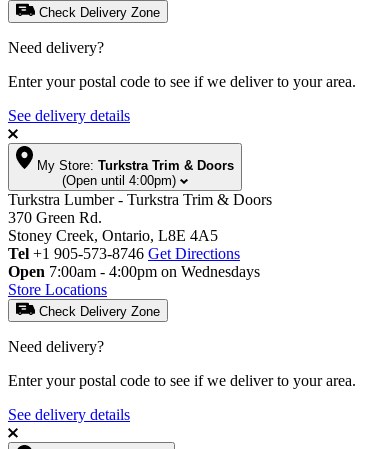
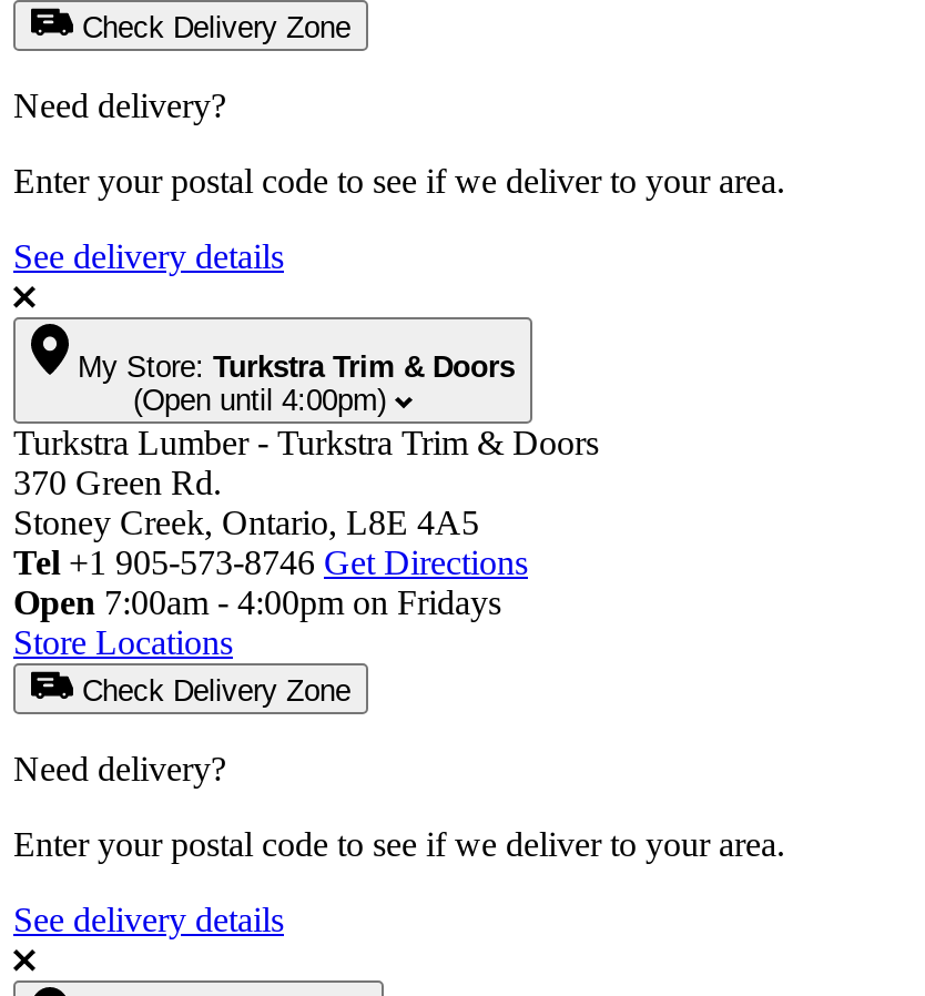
- Open 7:00am - 4:00pm on Wednesdays
+ Open 7:00am - 4:00pm on Fridays
